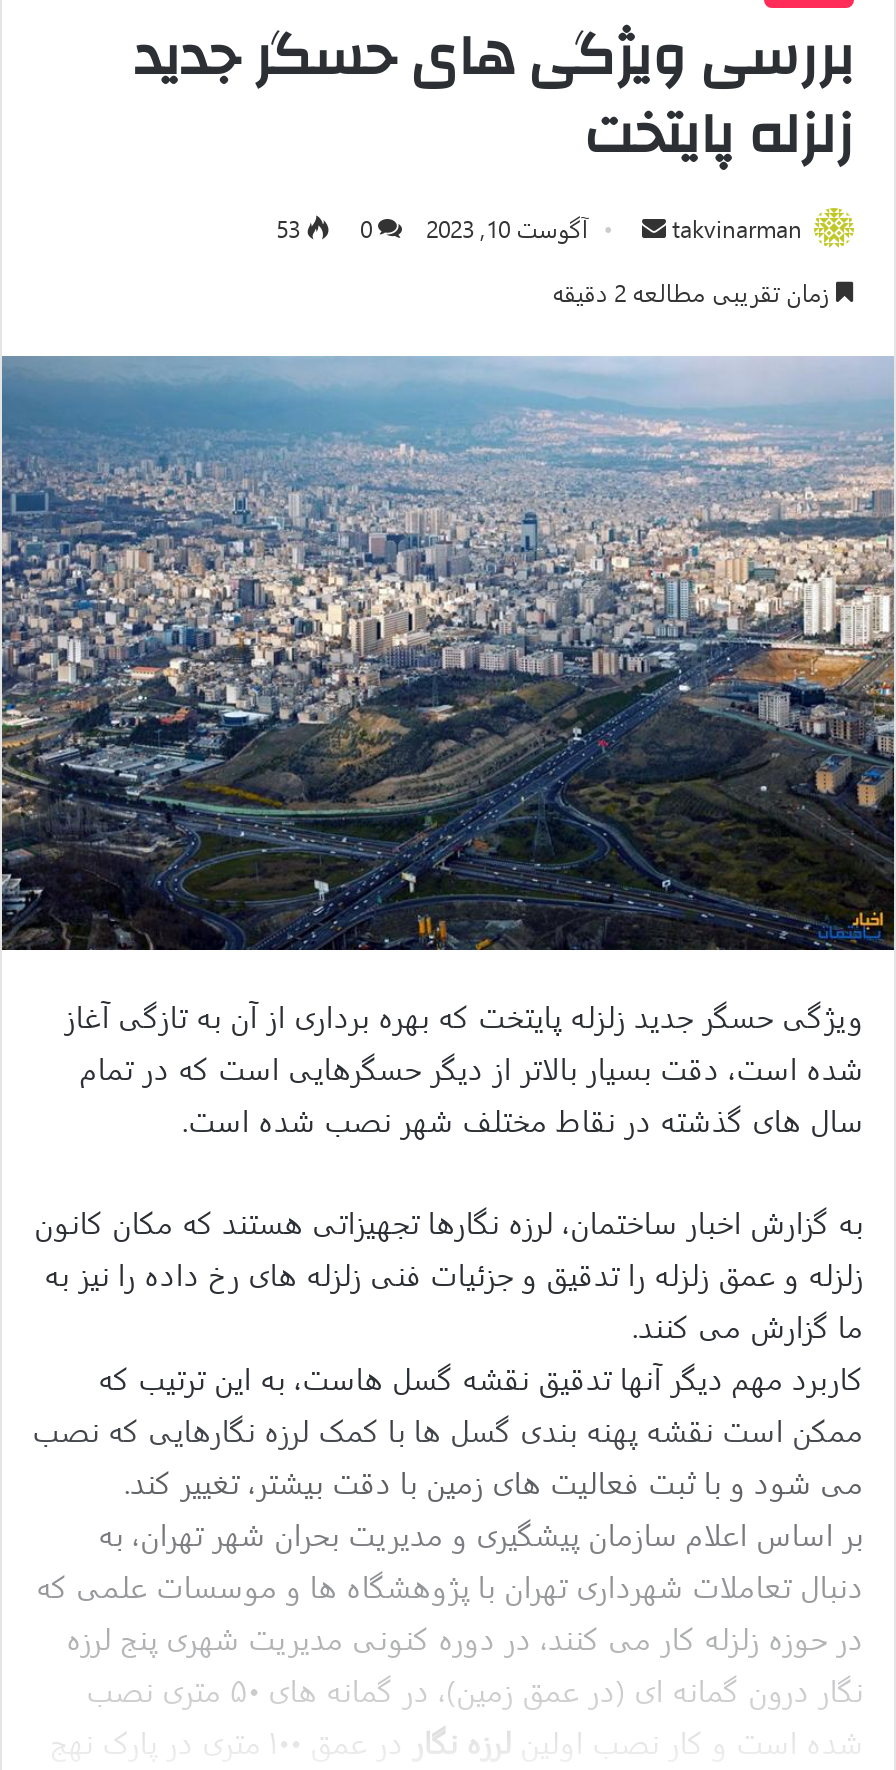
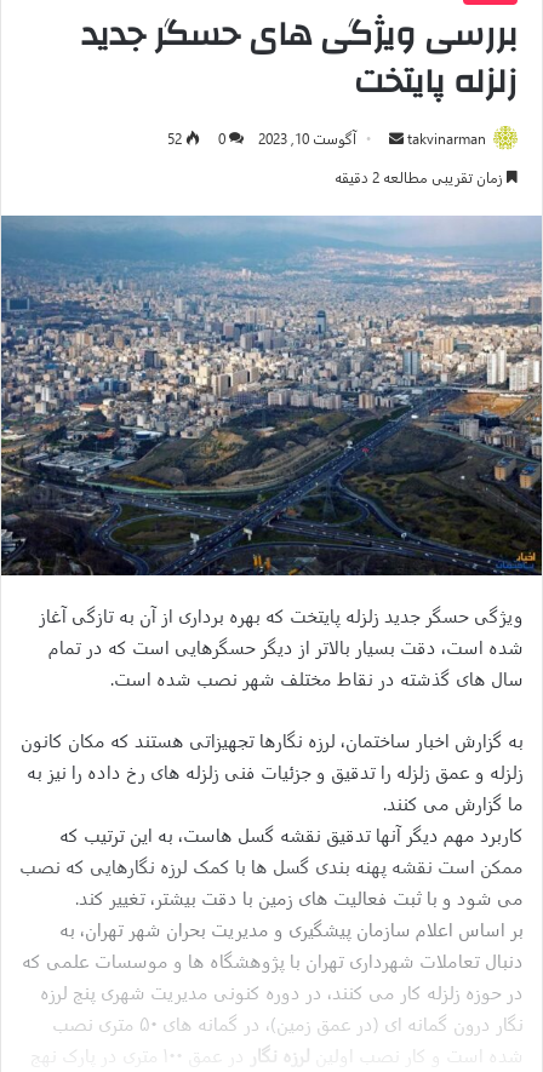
- 53 0
+ 52 0
